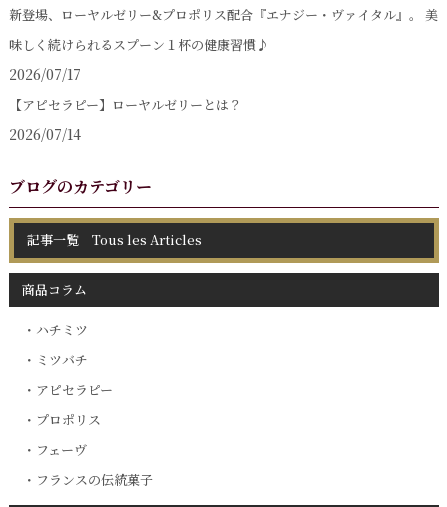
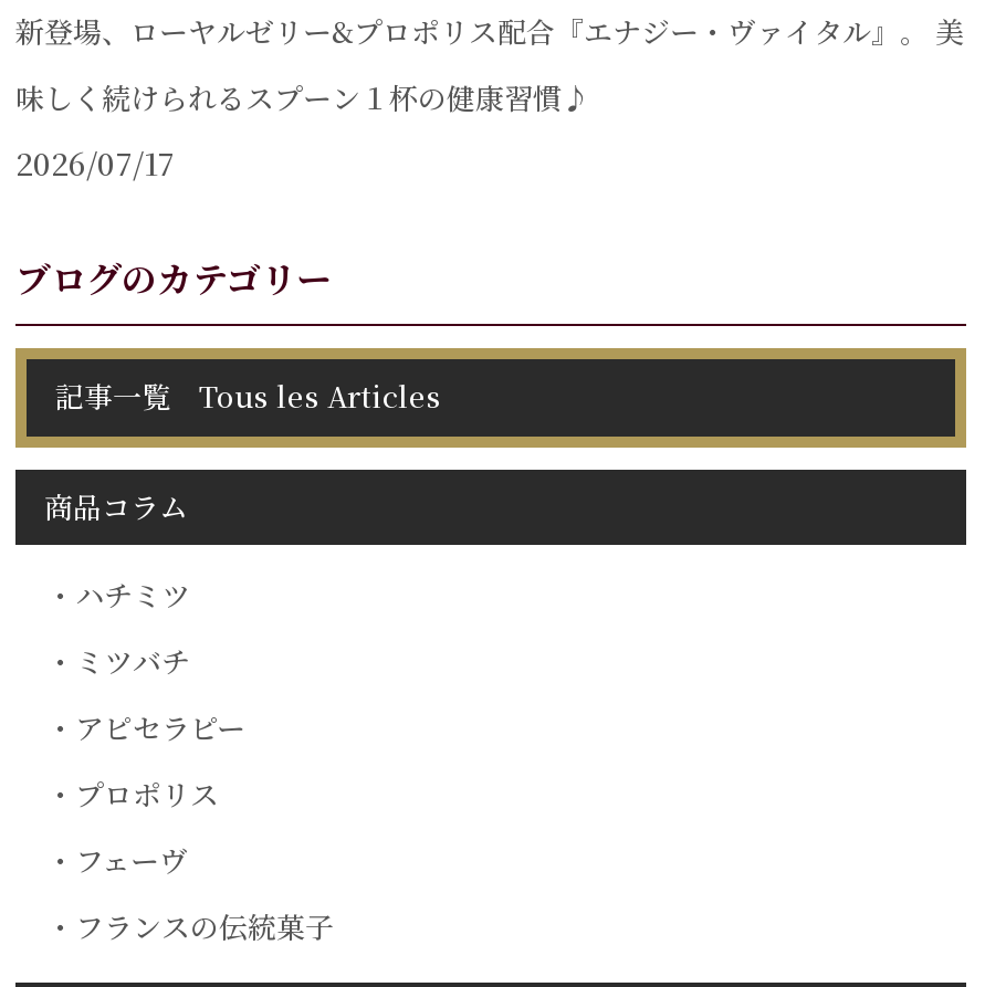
- 【アピセラピー】ローヤルゼリーとは？
- 2026/07/14
